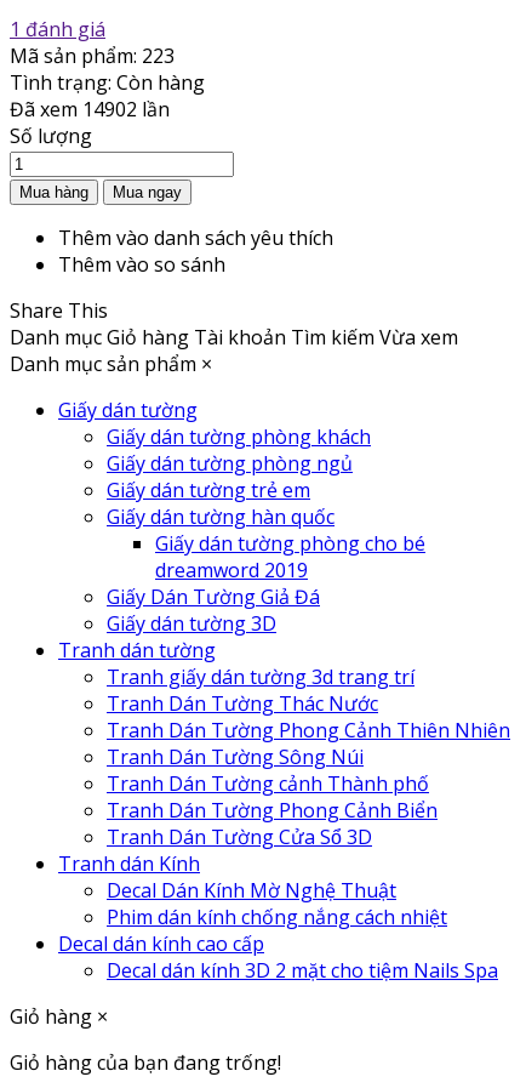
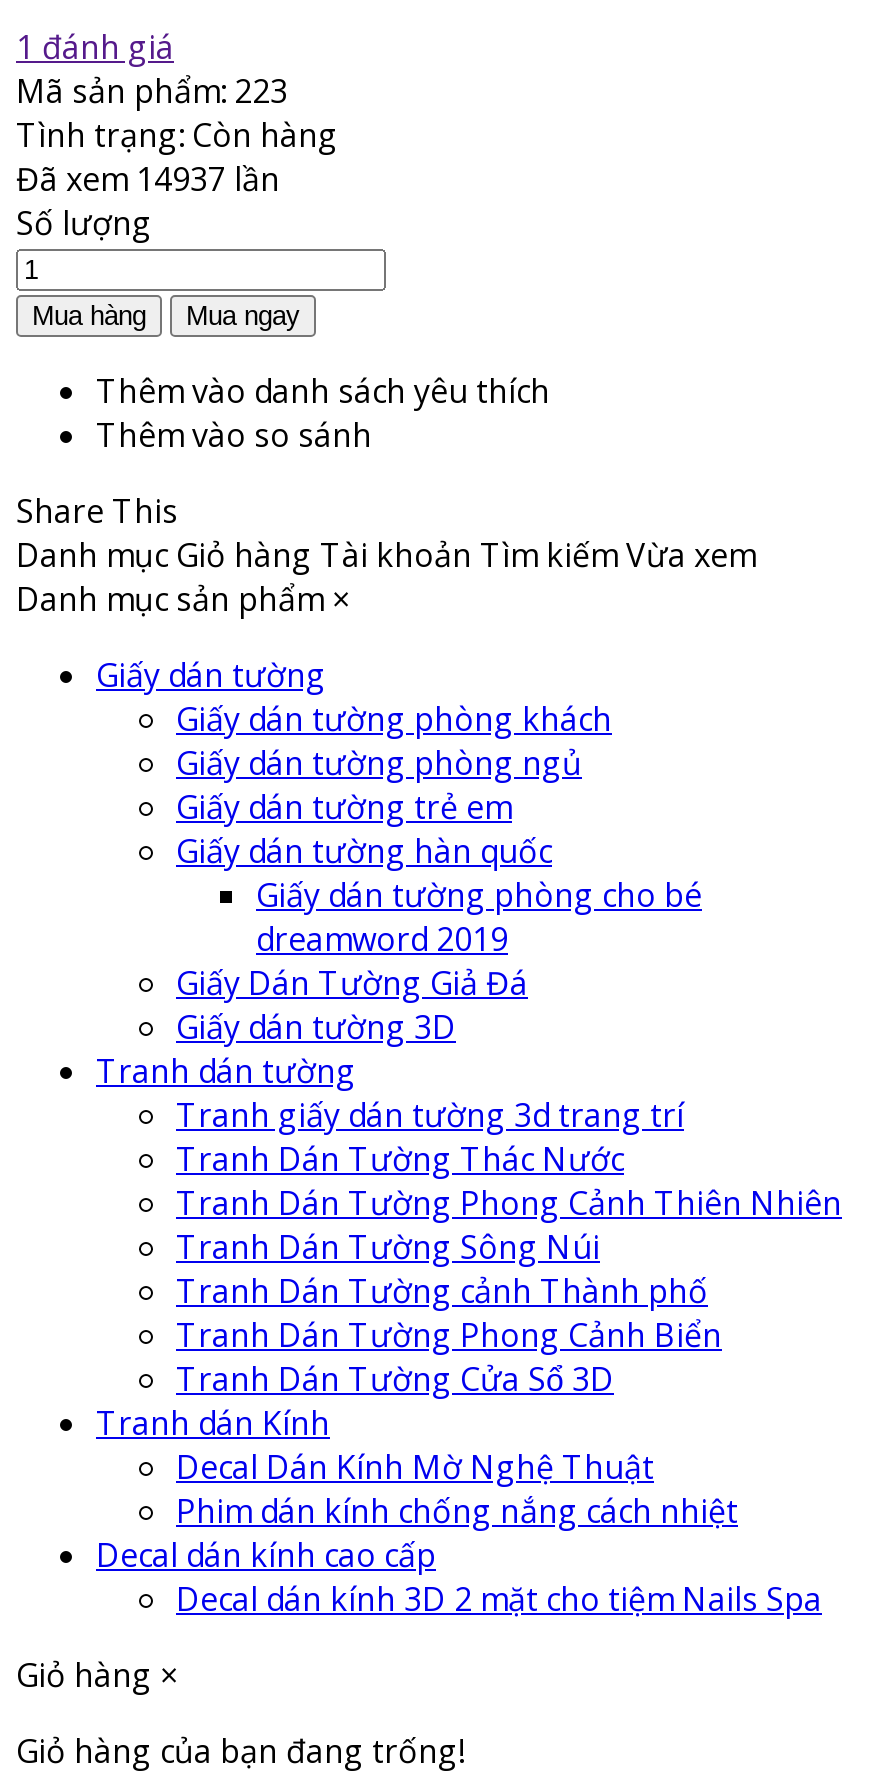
- Đã xem 14902 lần
+ Đã xem 14937 lần
